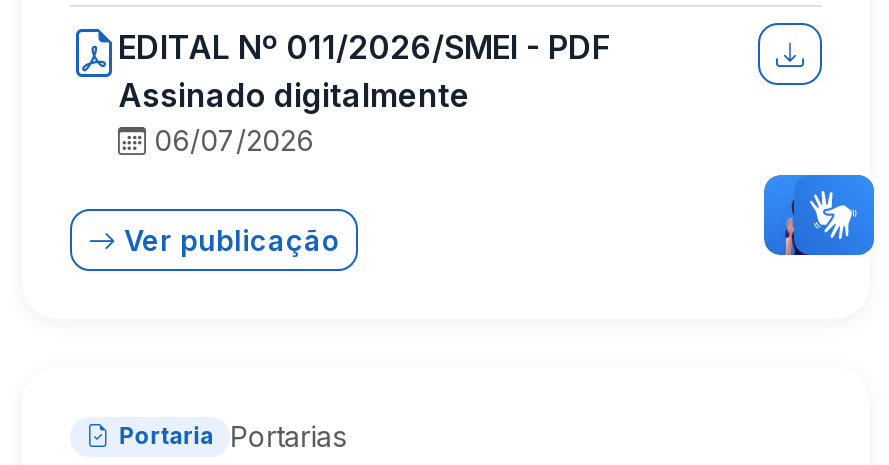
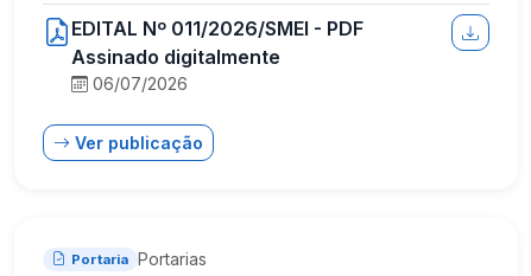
- [image]
